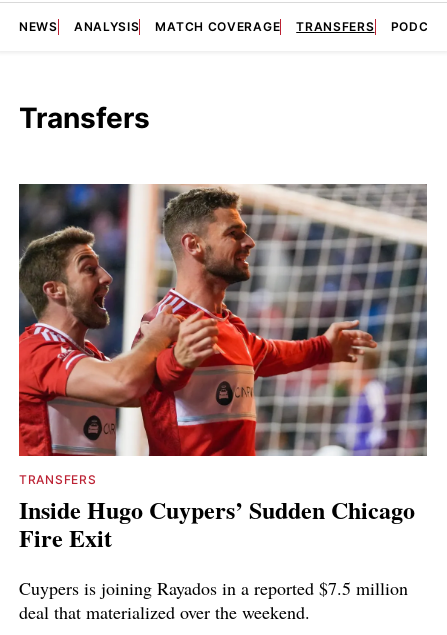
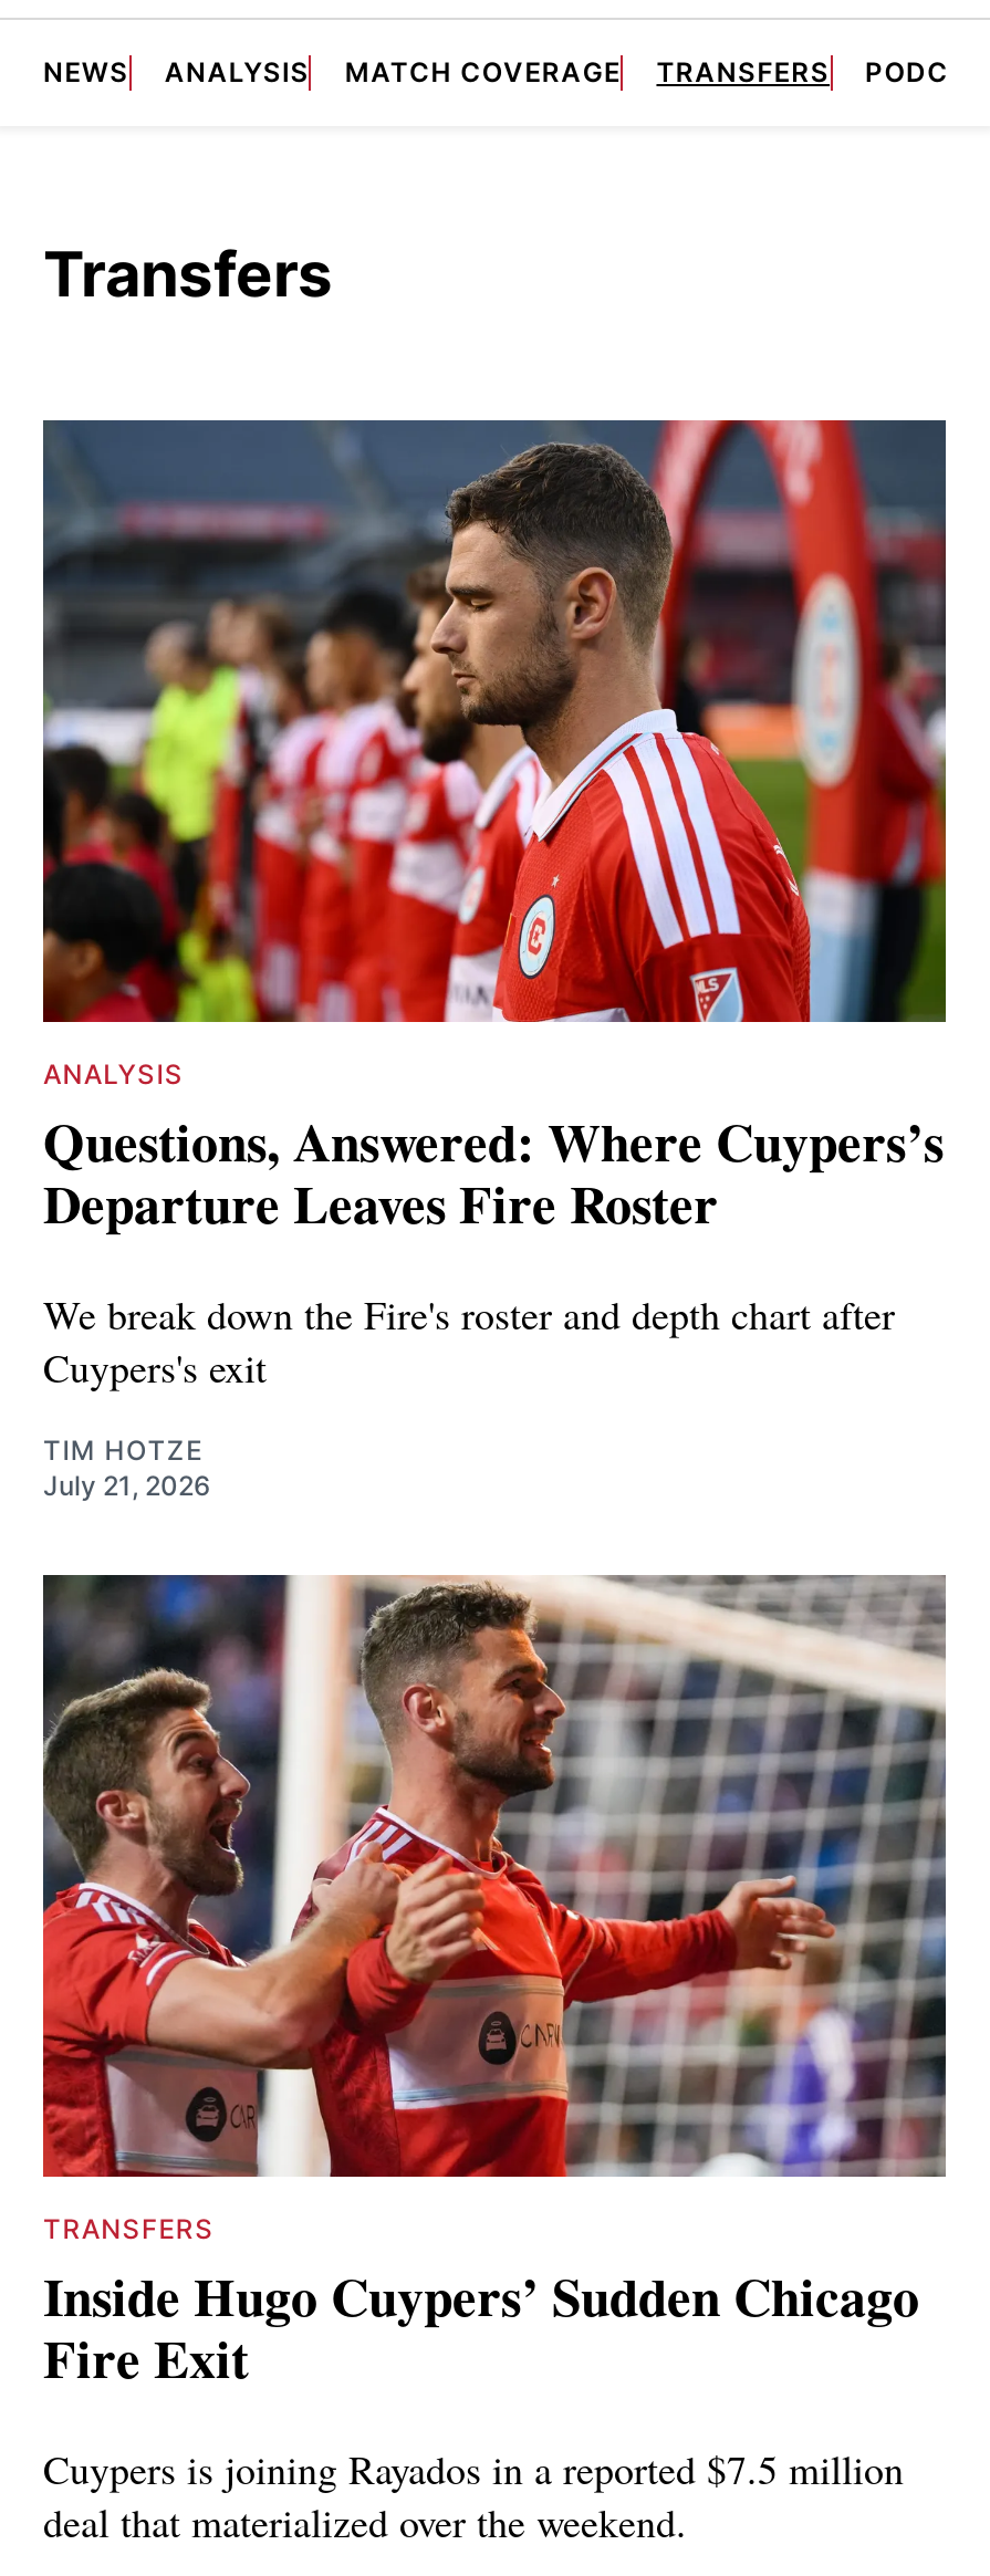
+ [image]
+ ANALYSIS
+ Questions, Answered: Where Cuypers’s
+ Departure Leaves Fire Roster
+ We break down the Fire's roster and depth chart after
+ Cuypers's exit
+ TIM HOTZE
+ July 21, 2026
